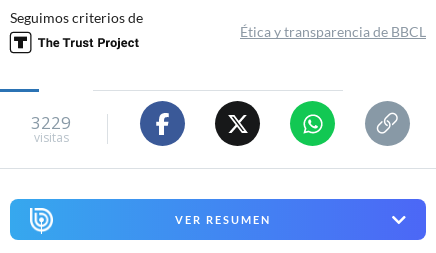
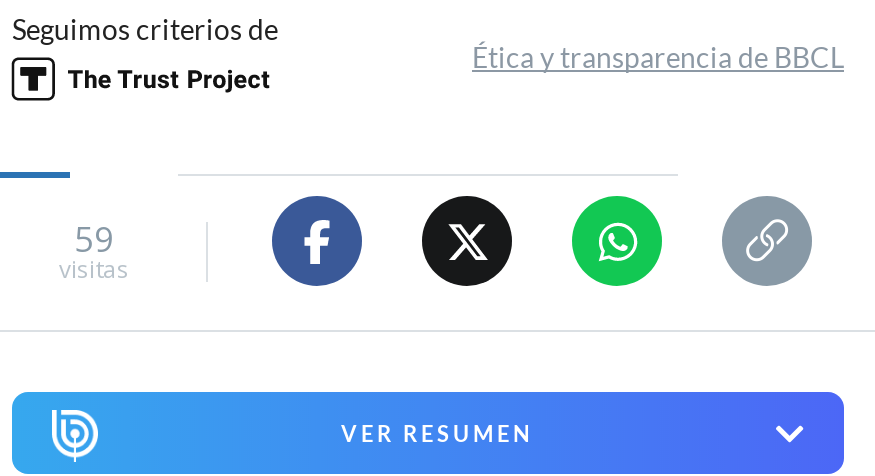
- 3229
+ 59
